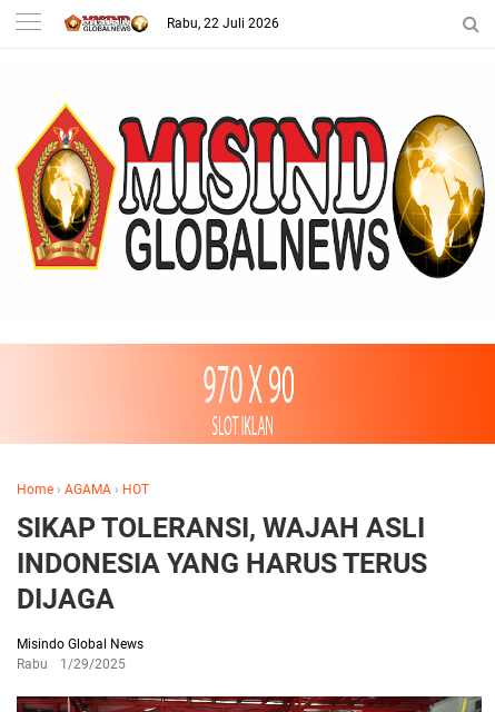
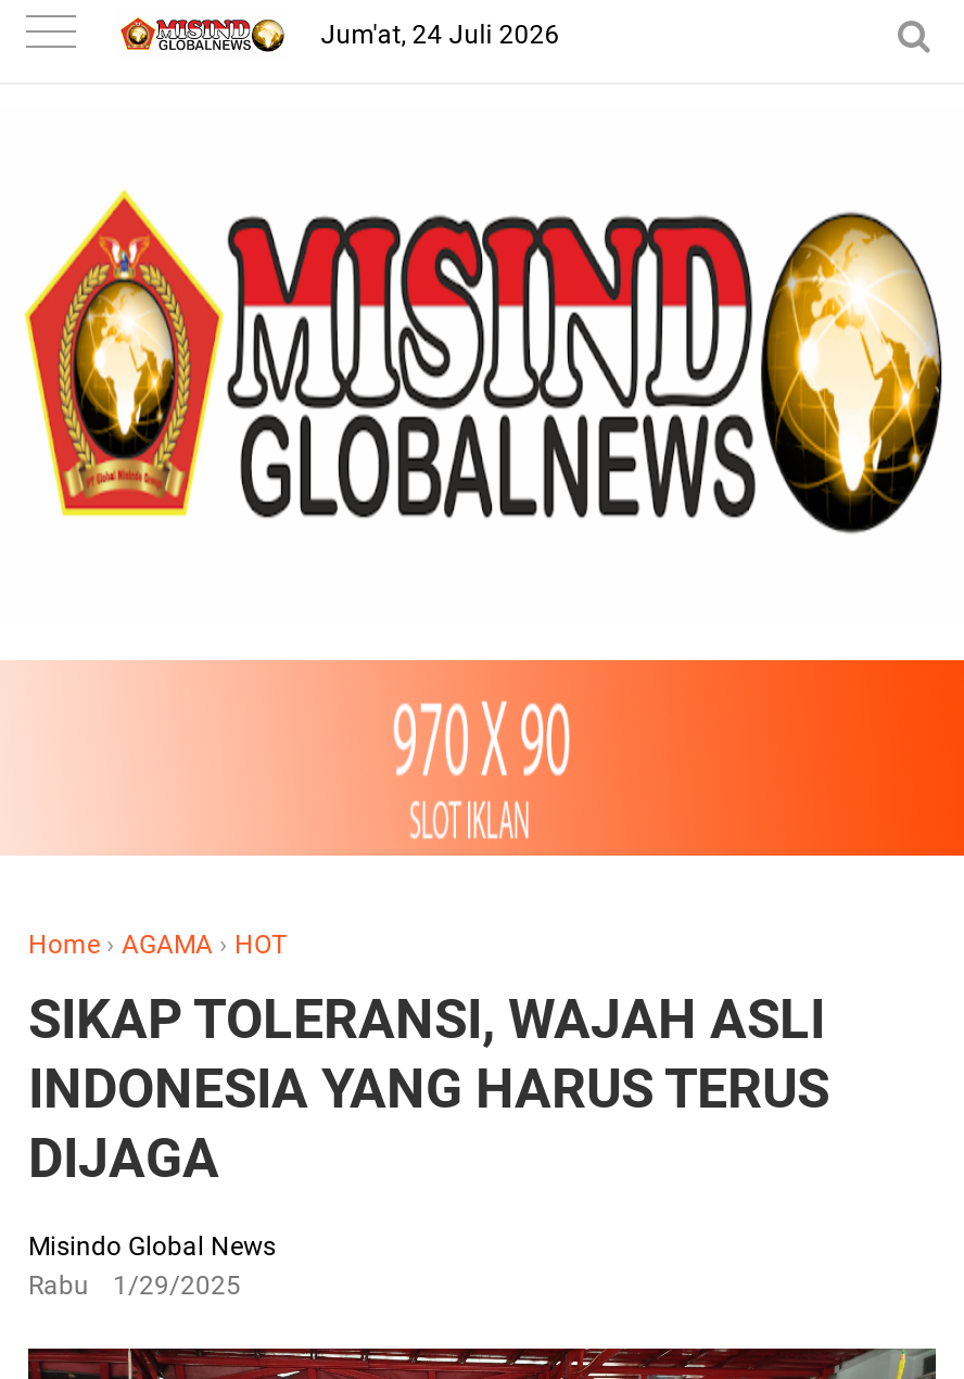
- Rabu, 22 Juli 2026
+ Jum'at, 24 Juli 2026
